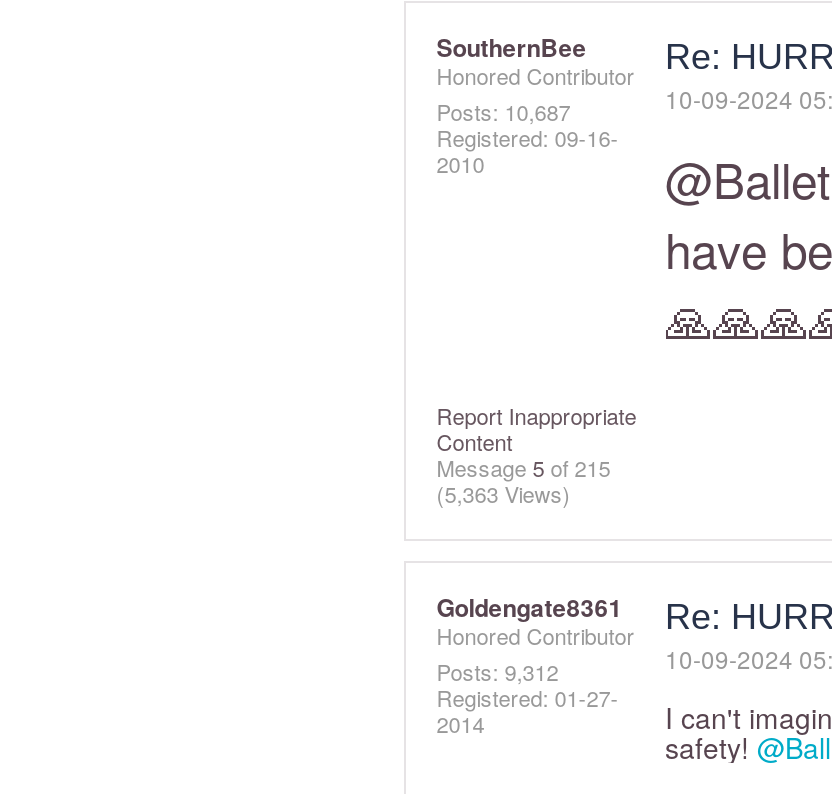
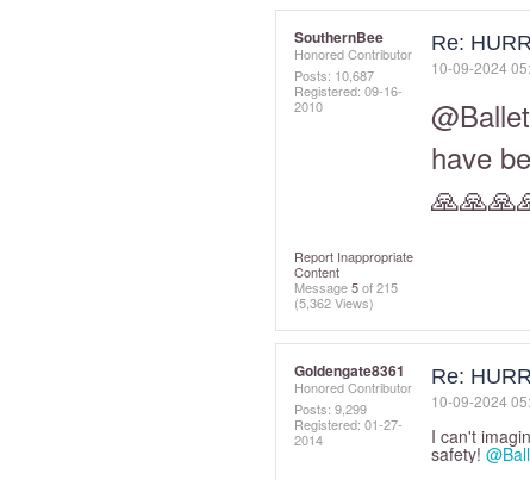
- (5,363 Views)
+ (5,362 Views)

- Posts: 9,312
+ Posts: 9,299
